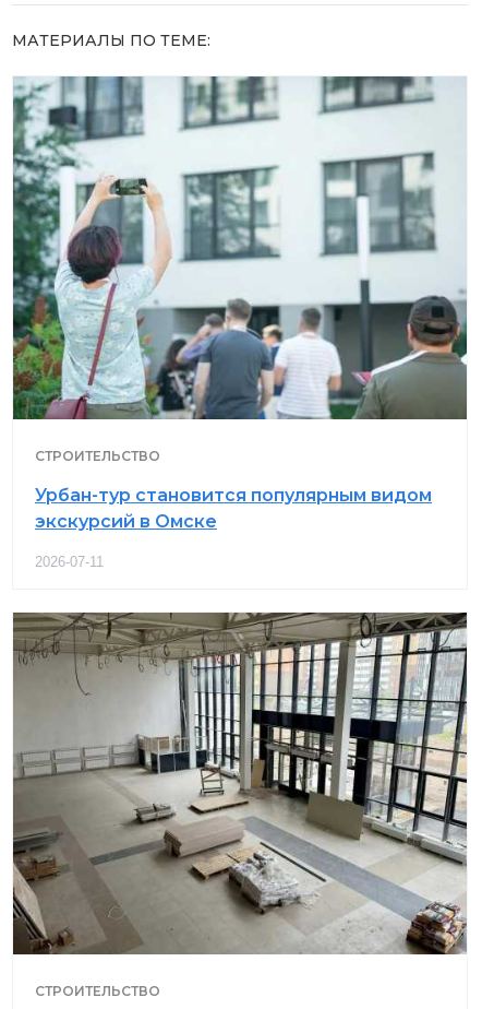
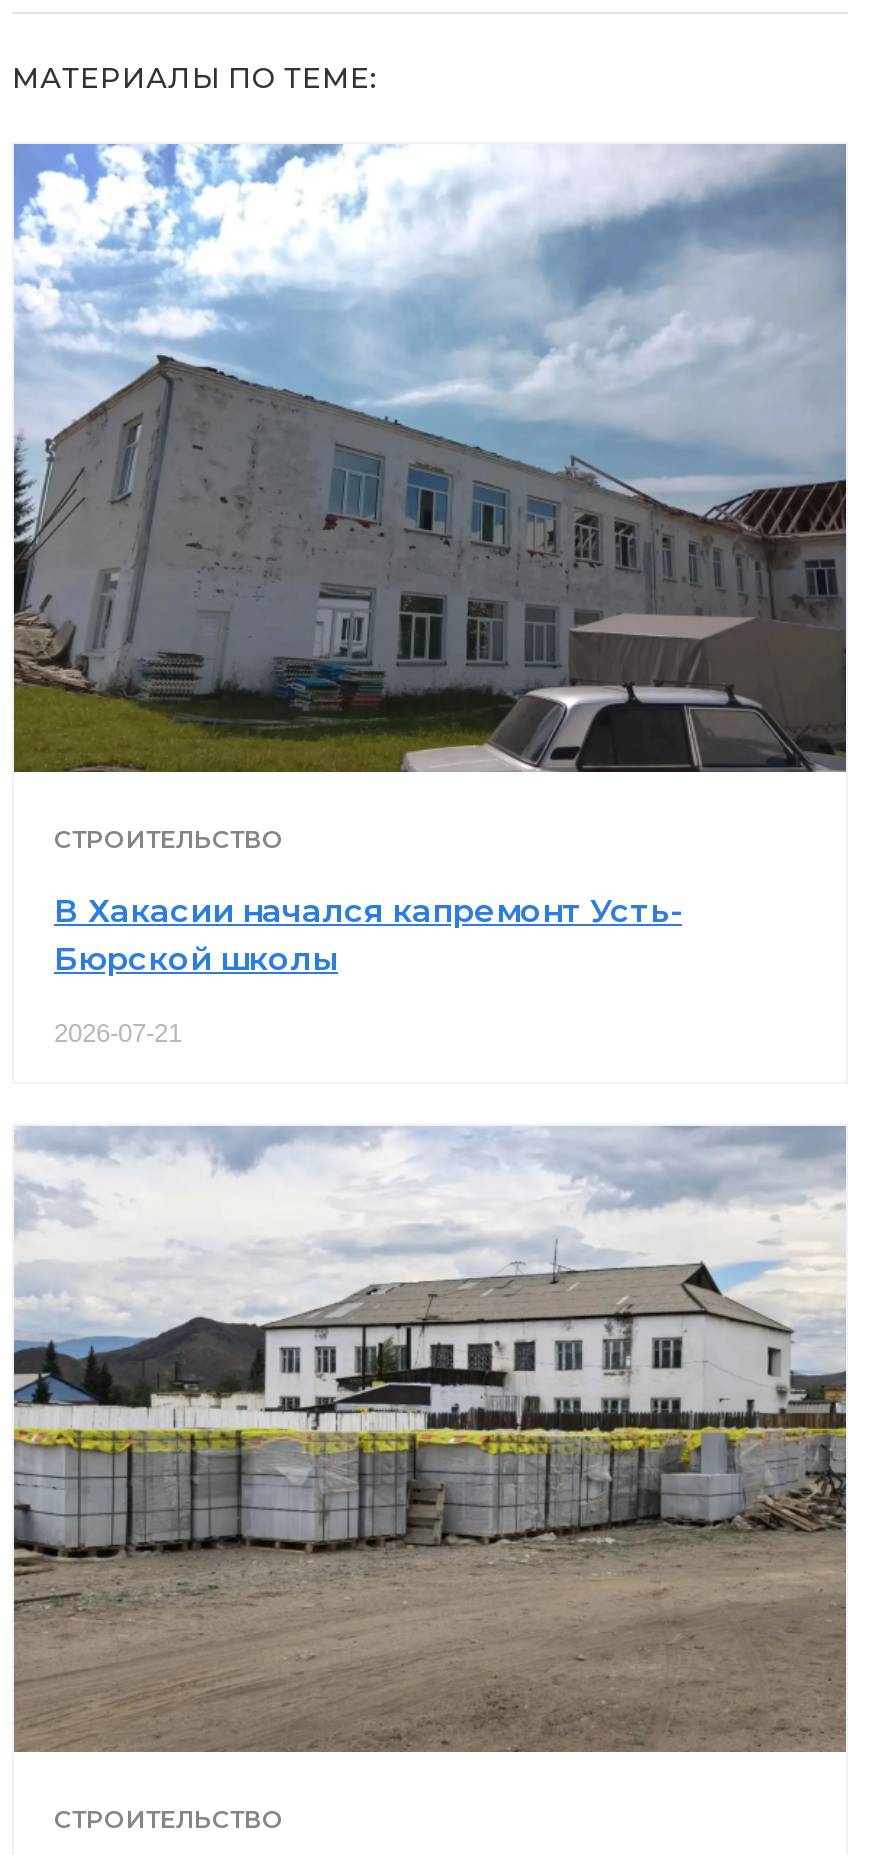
- [image]
+ [image]

- Урбан-тур становится популярным видом
- экскурсий в Омске
+ В Хакасии начался капремонт Усть-
+ Бюрской школы

- 2026-07-11
+ 2026-07-21

- [image]
+ [image]
